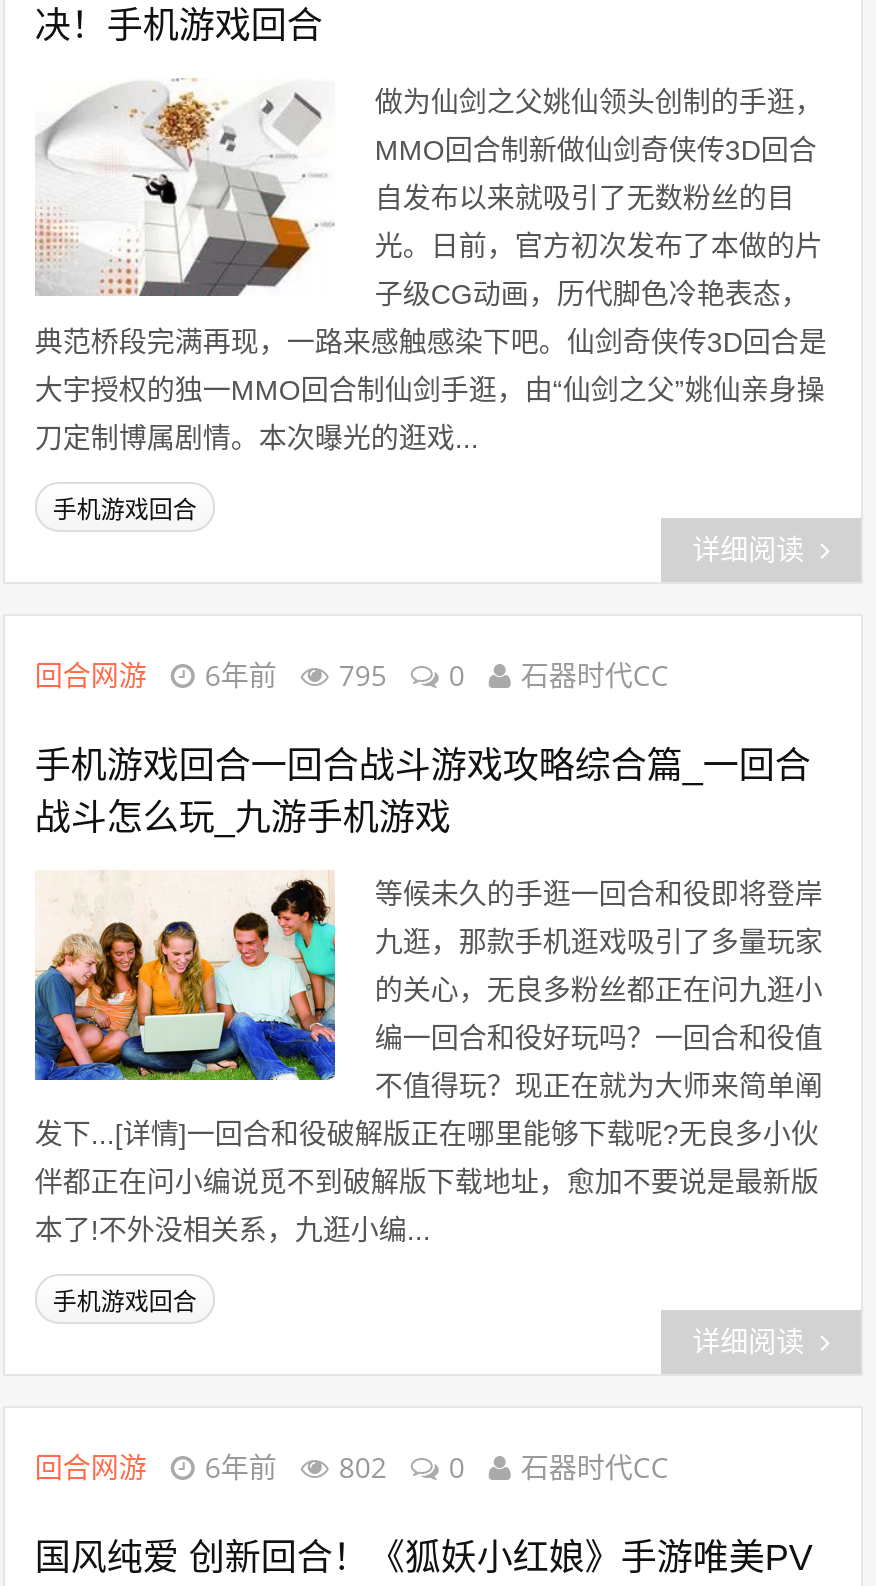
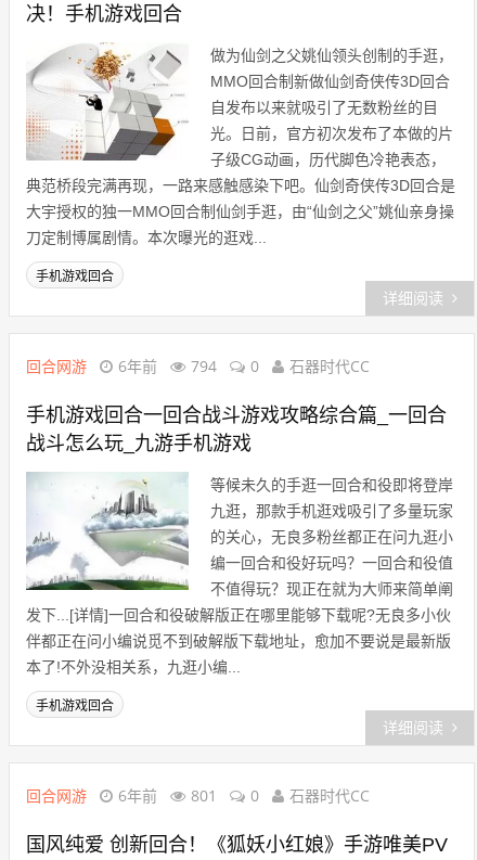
- 回合网游 6年前 795 0 石器时代CC
+ 回合网游 6年前 794 0 石器时代CC

- [image]
+ [image]

- 回合网游 6年前 802 0 石器时代CC
+ 回合网游 6年前 801 0 石器时代CC
